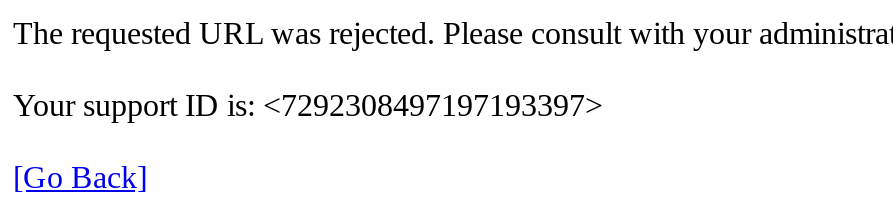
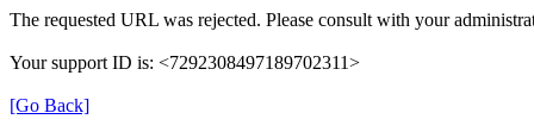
- Your support ID is: <7292308497197193397>
+ Your support ID is: <7292308497189702311>
